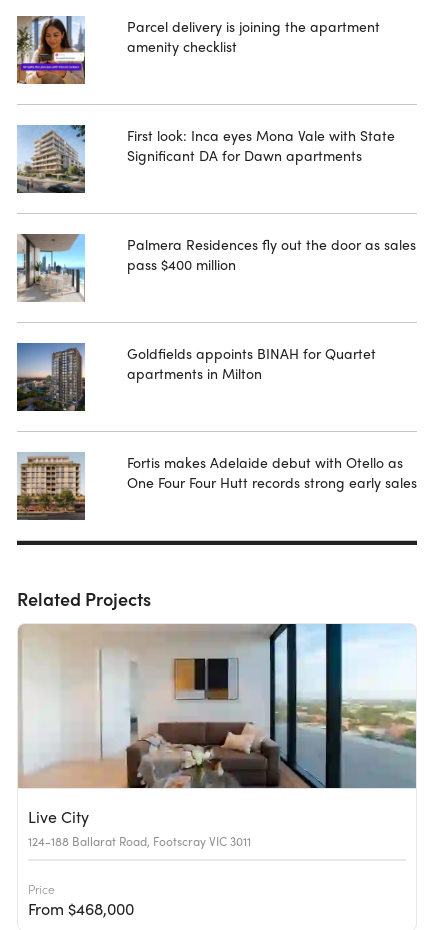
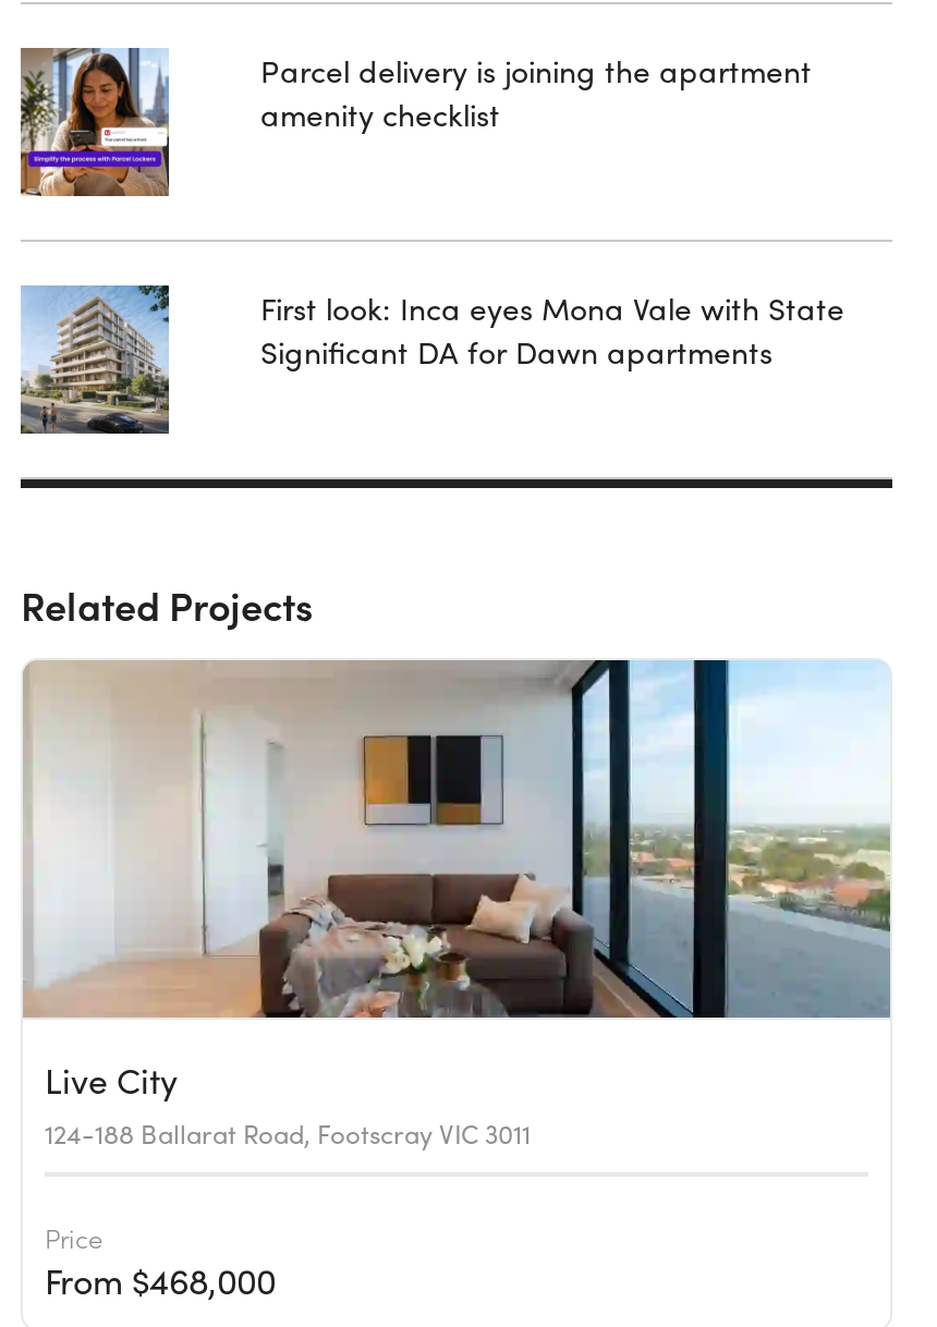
- [image]

- Palmera Residences fly out the door as sales
- pass $400 million

- [image]

- Goldfields appoints BINAH for Quartet
- apartments in Milton

- [image]

- Fortis makes Adelaide debut with Otello as
- One Four Four Hutt records strong early sales
